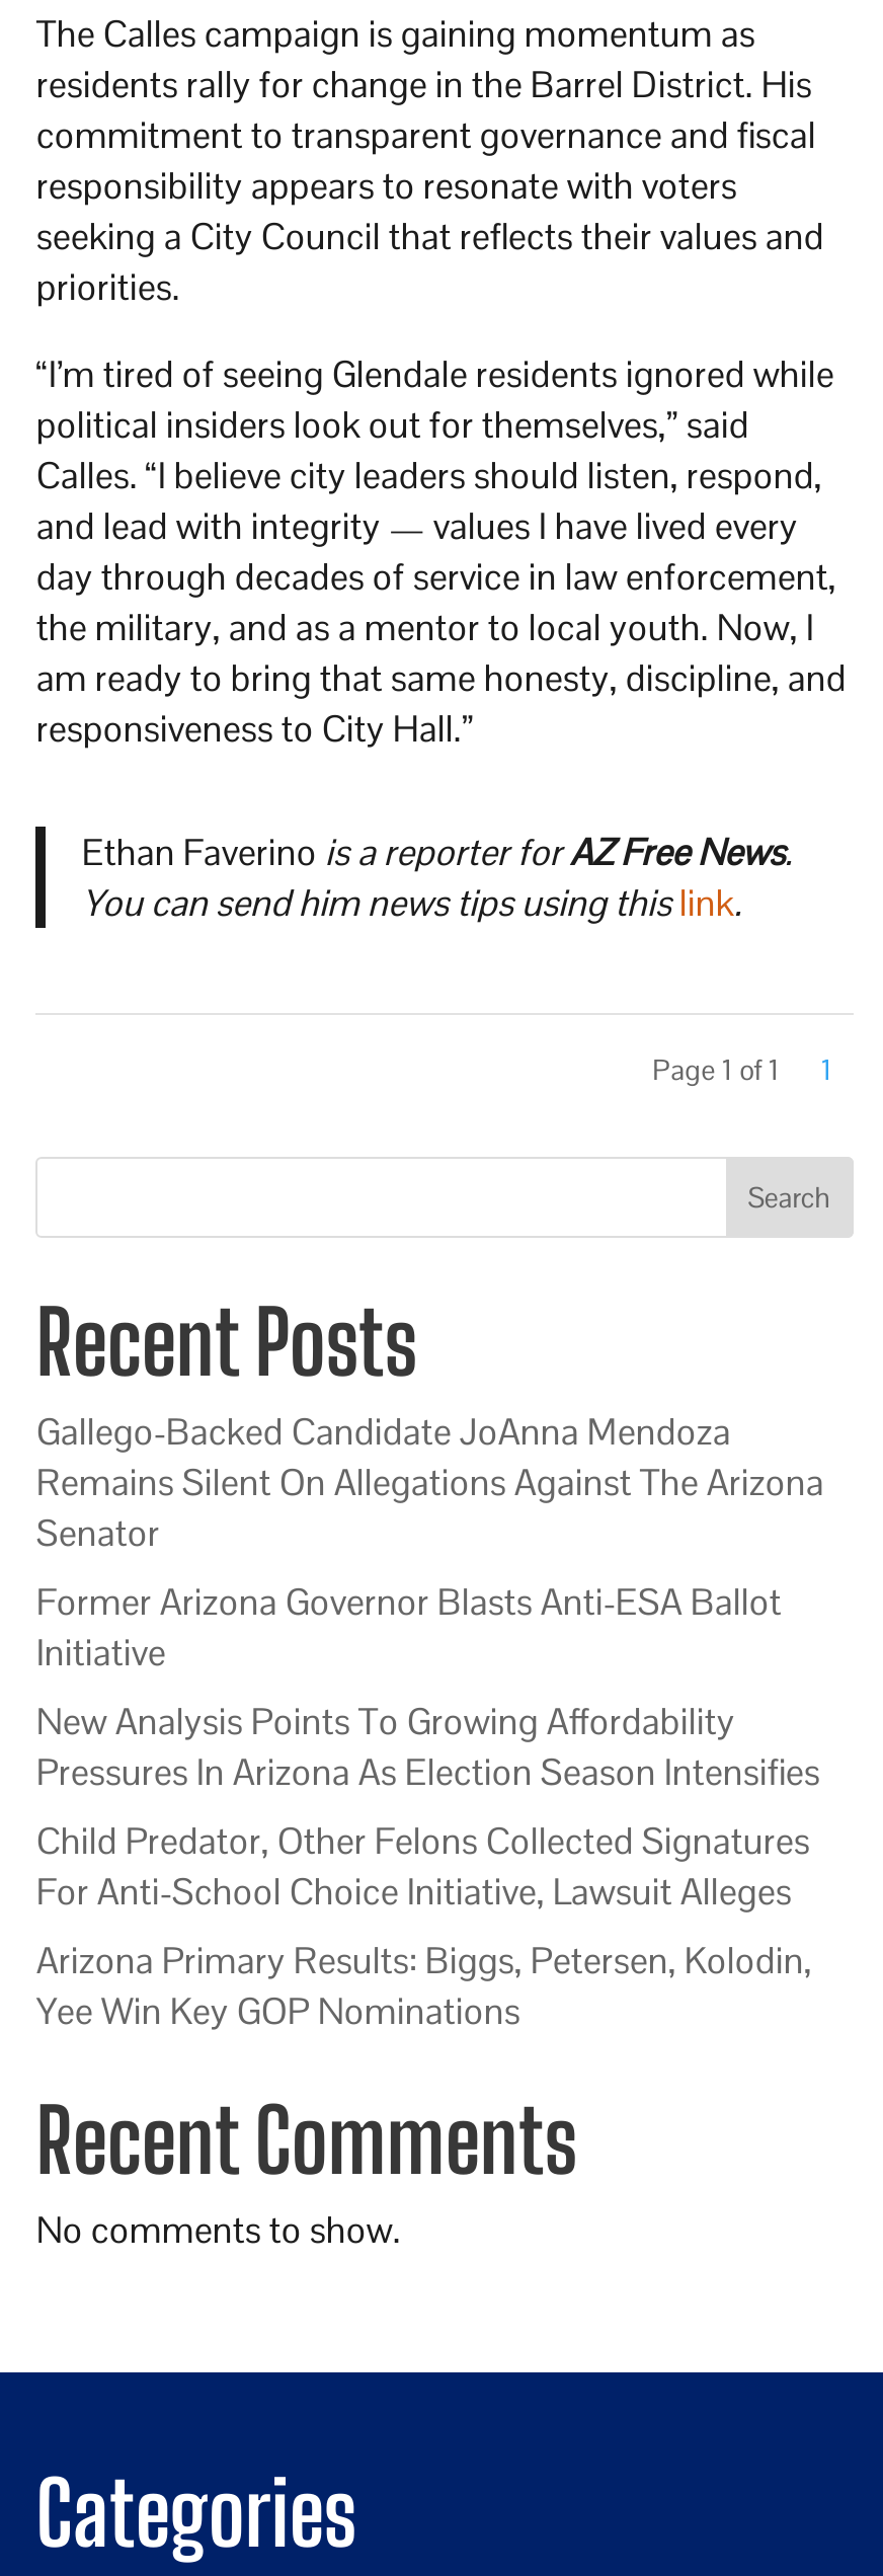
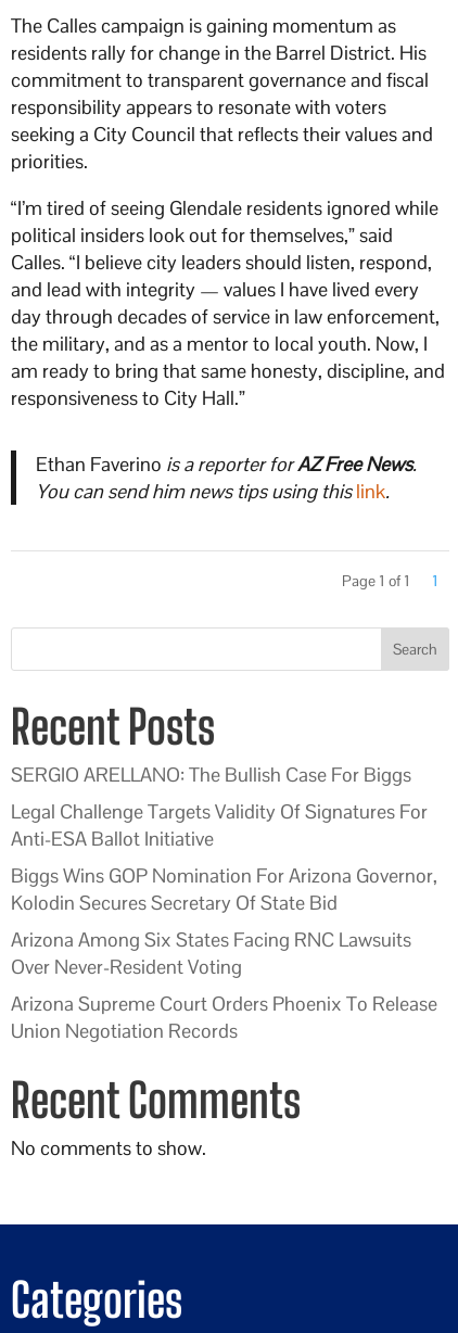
- Gallego-Backed Candidate JoAnna Mendoza
- Remains Silent On Allegations Against The Arizona
- Senator
+ SERGIO ARELLANO: The Bullish Case For Biggs

- Former Arizona Governor Blasts Anti-ESA Ballot
- Initiative
+ Legal Challenge Targets Validity Of Signatures For
+ Anti-ESA Ballot Initiative

- New Analysis Points To Growing Affordability
- Pressures In Arizona As Election Season Intensifies
+ Biggs Wins GOP Nomination For Arizona Governor,
+ Kolodin Secures Secretary Of State Bid

- Child Predator, Other Felons Collected Signatures
- For Anti-School Choice Initiative, Lawsuit Alleges
+ Arizona Among Six States Facing RNC Lawsuits
+ Over Never-Resident Voting

- Arizona Primary Results: Biggs, Petersen, Kolodin,
- Yee Win Key GOP Nominations
+ Arizona Supreme Court Orders Phoenix To Release
+ Union Negotiation Records
